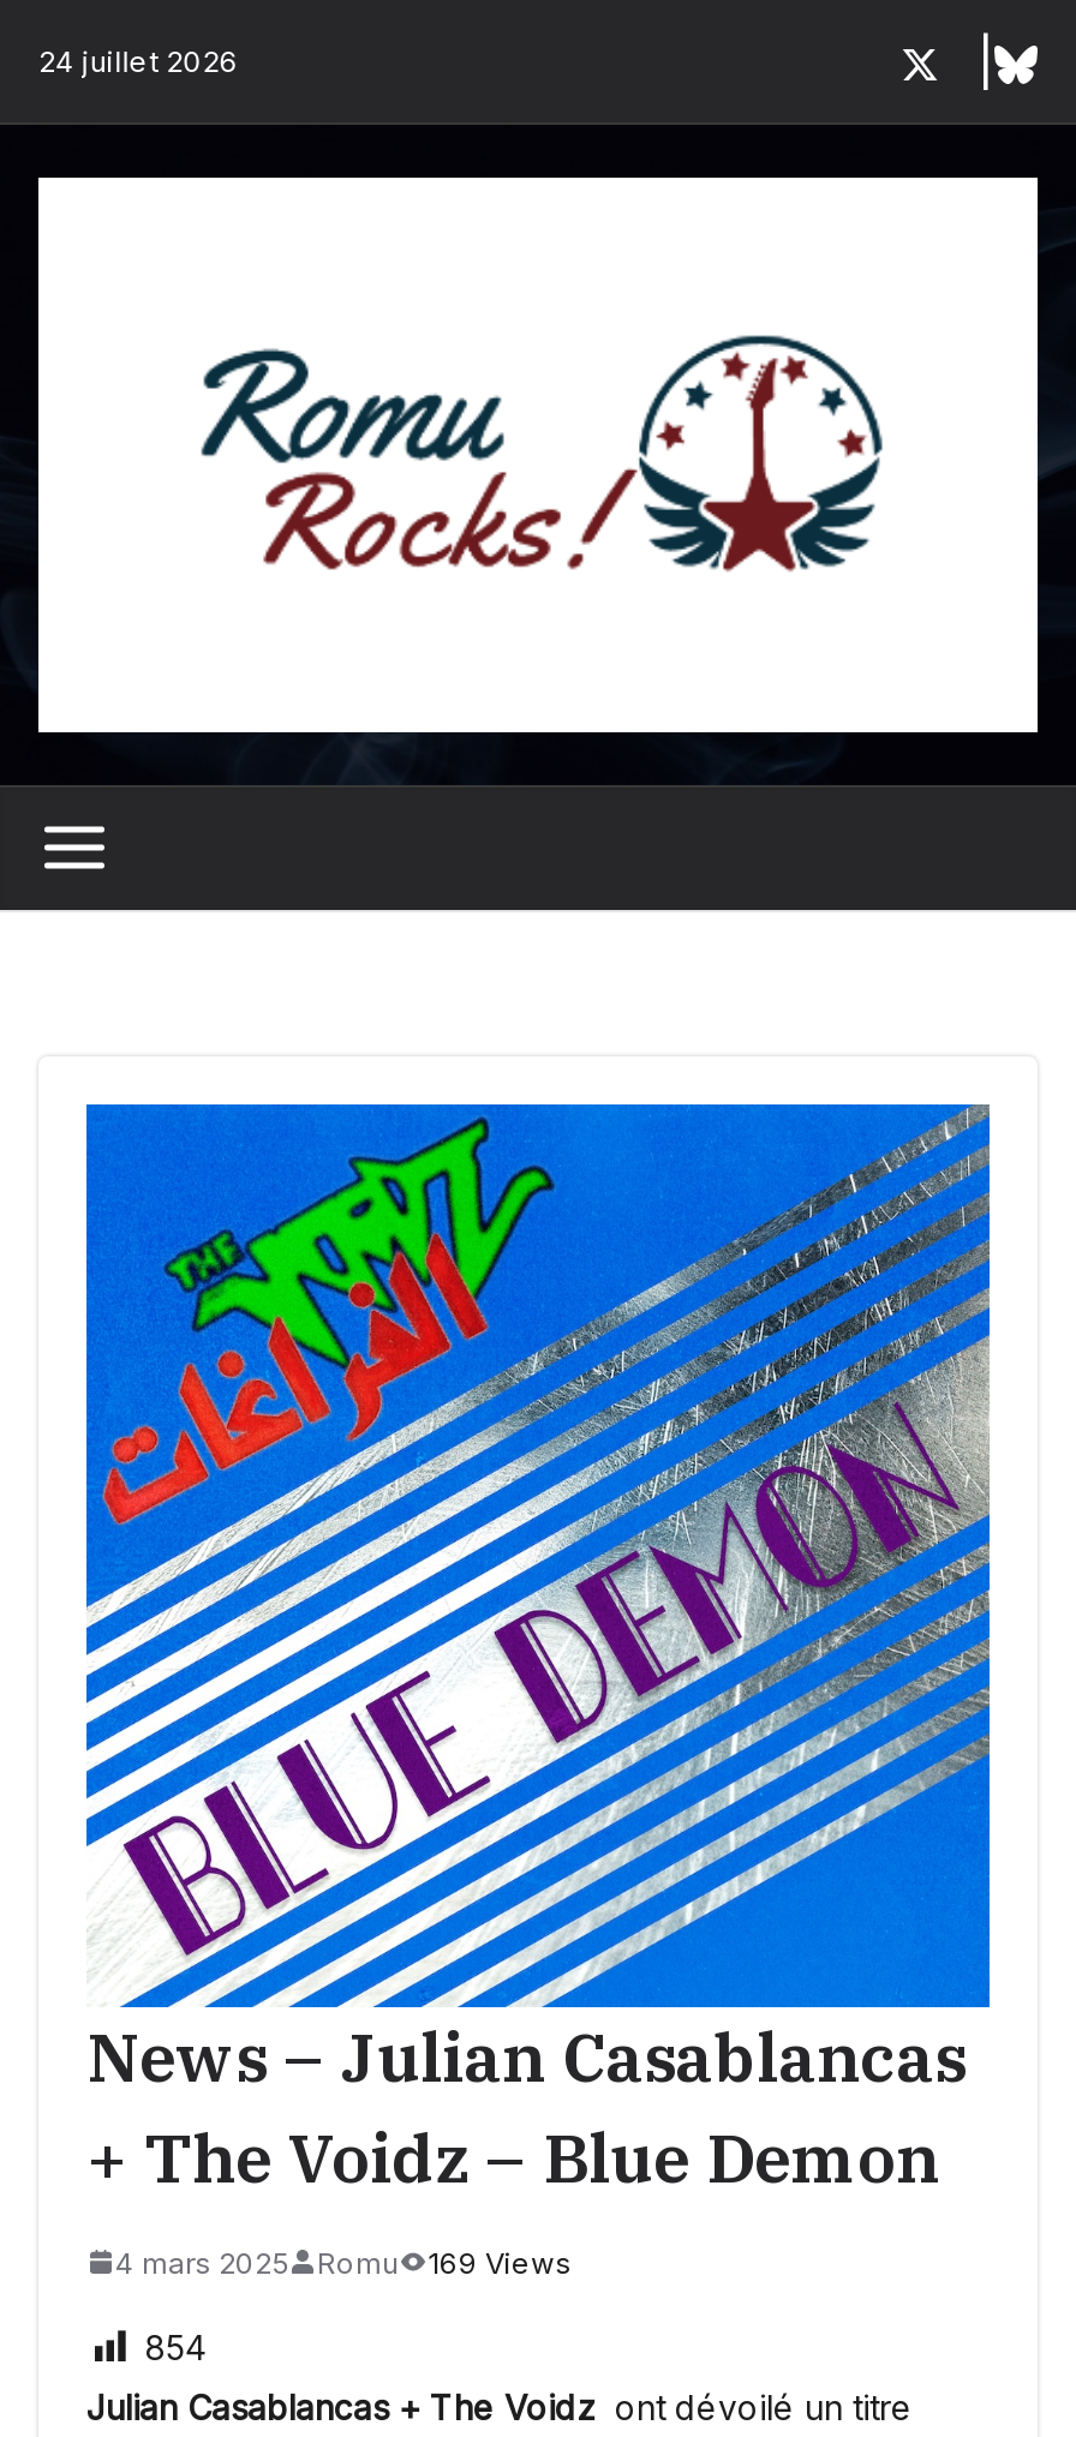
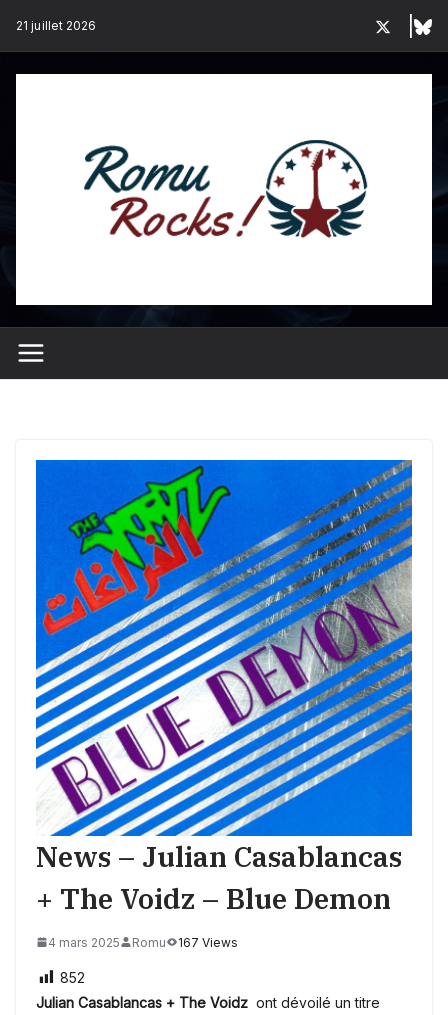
- 24 juillet 2026
+ 21 juillet 2026

- 4 mars 2025 Romu 169 Views
+ 4 mars 2025 Romu 167 Views

- 854
+ 852
